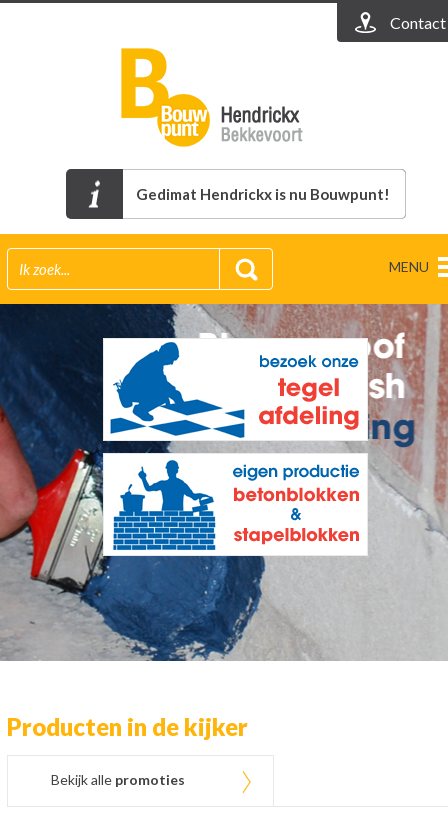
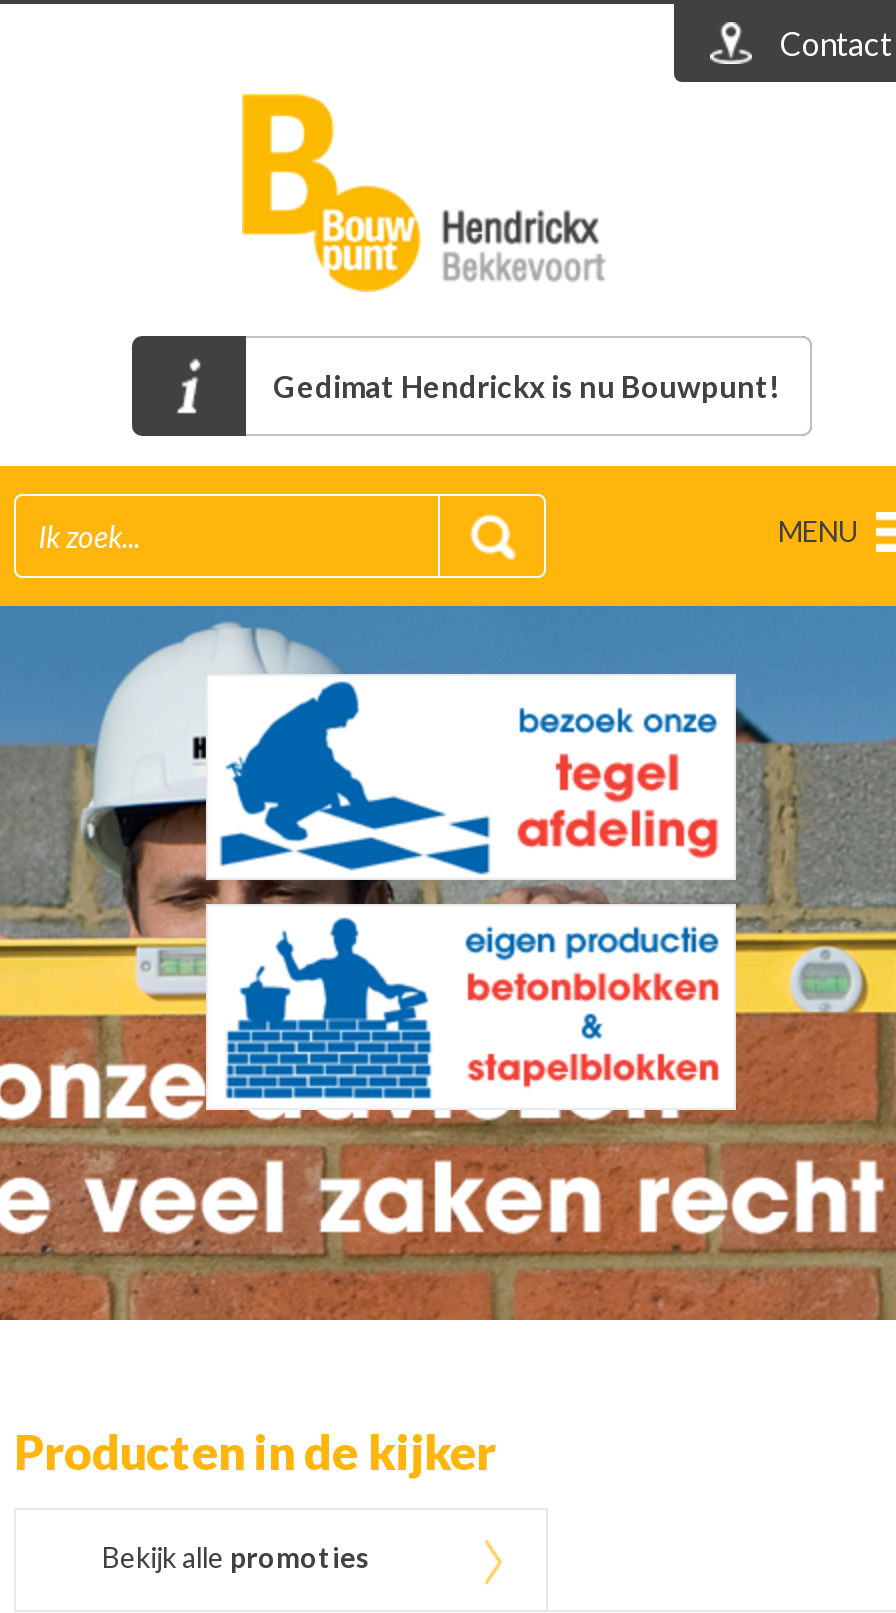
- [image]
+ [image]
